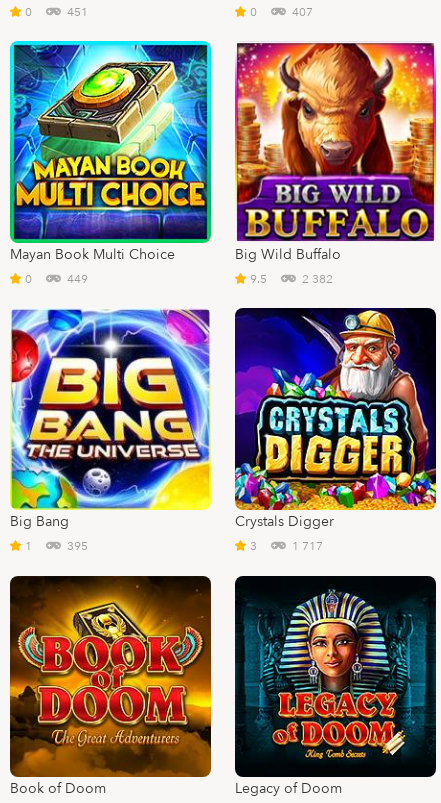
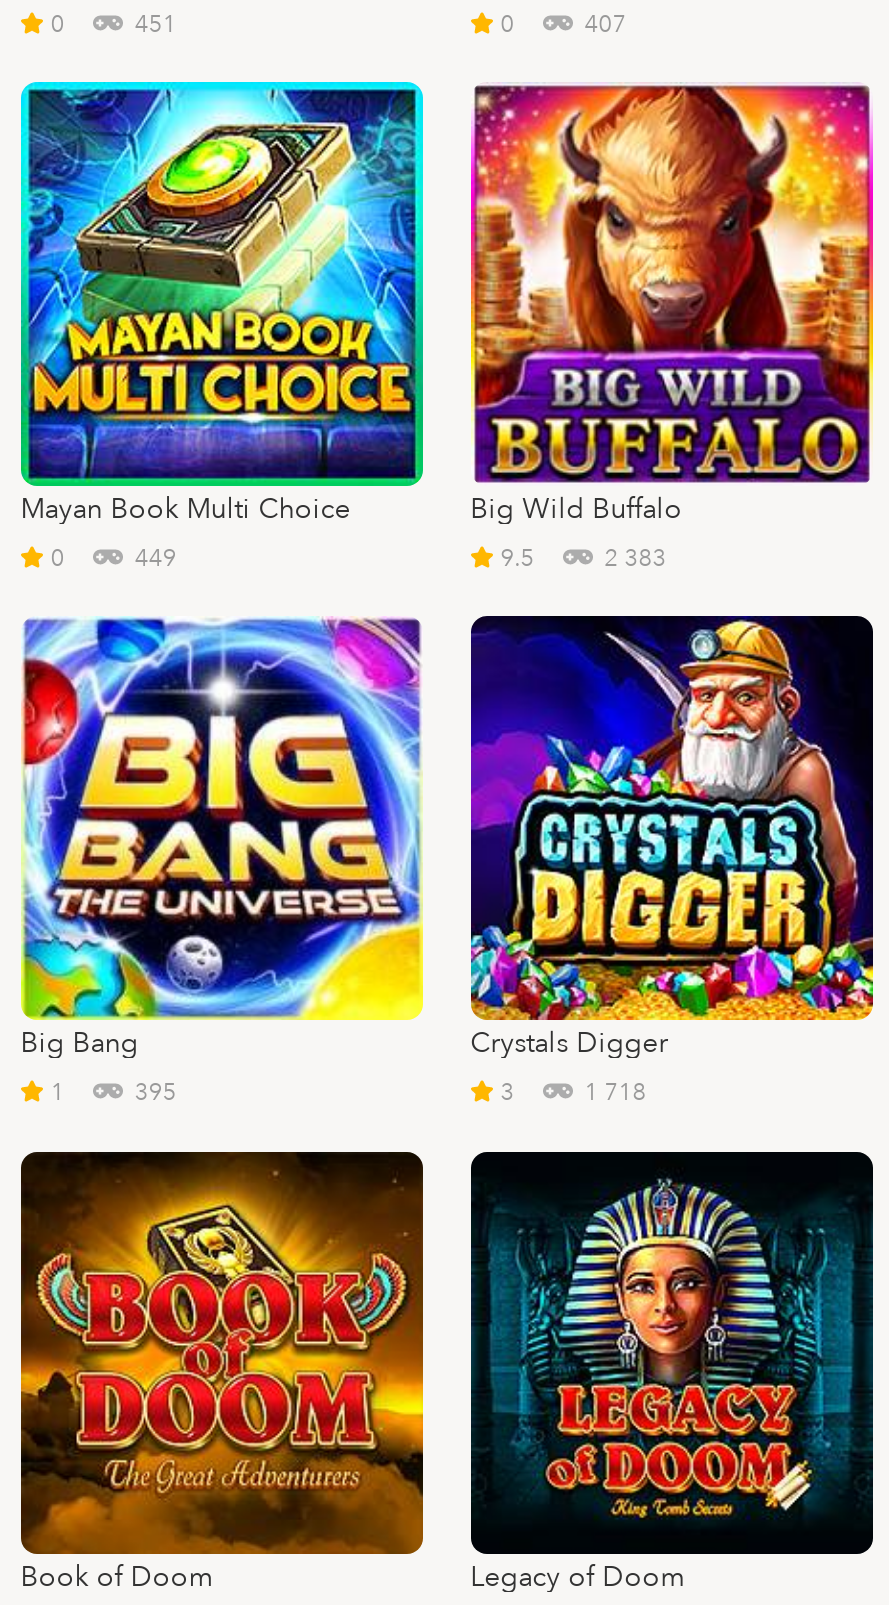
- 2 382
+ 2 383

- 1 717
+ 1 718
